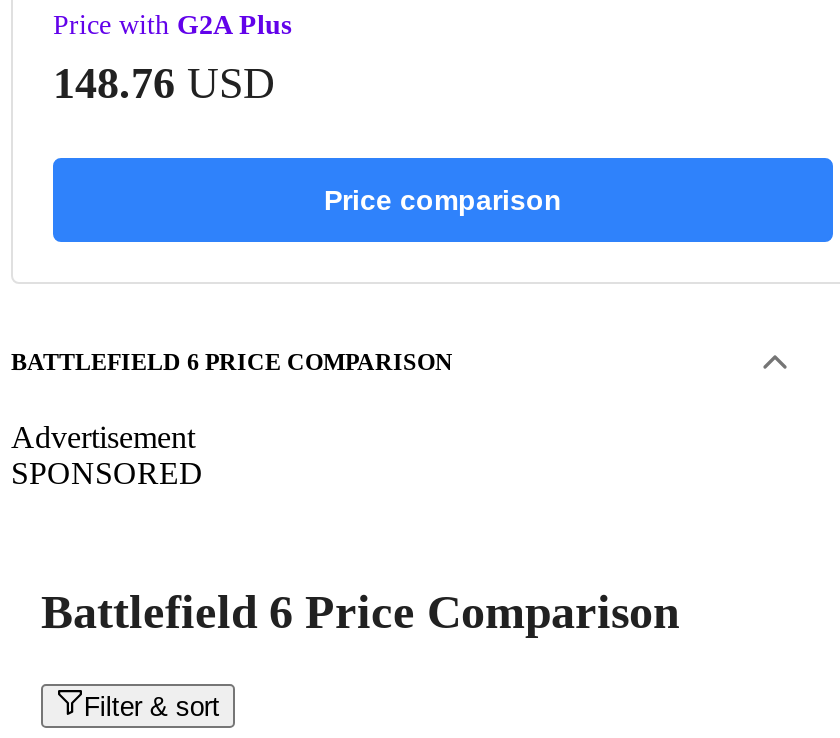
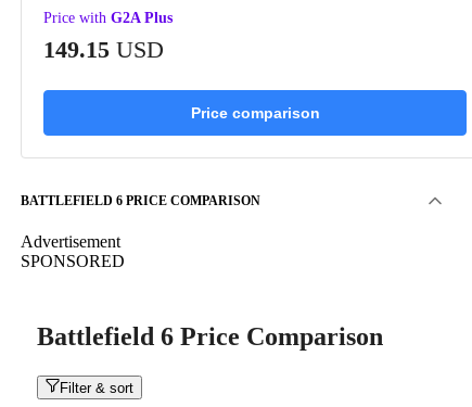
- 148.76 USD
+ 149.15 USD
